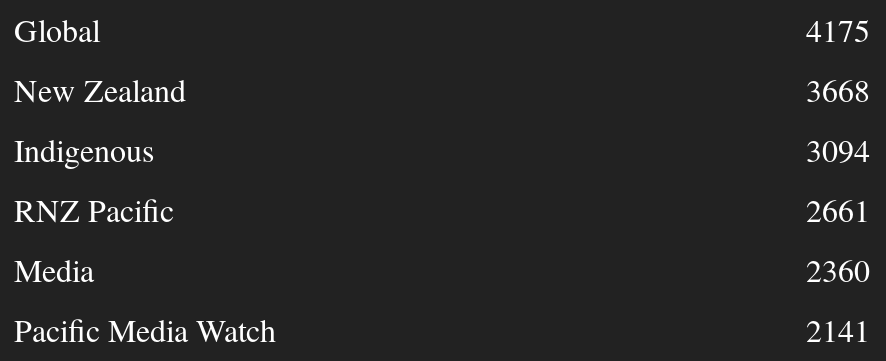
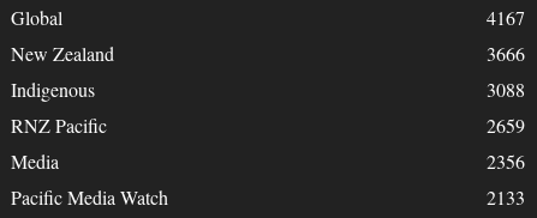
- 4175
+ 4167

- 3668
+ 3666

- 3094
+ 3088

- 2661
+ 2659

- 2360
+ 2356

- 2141
+ 2133
